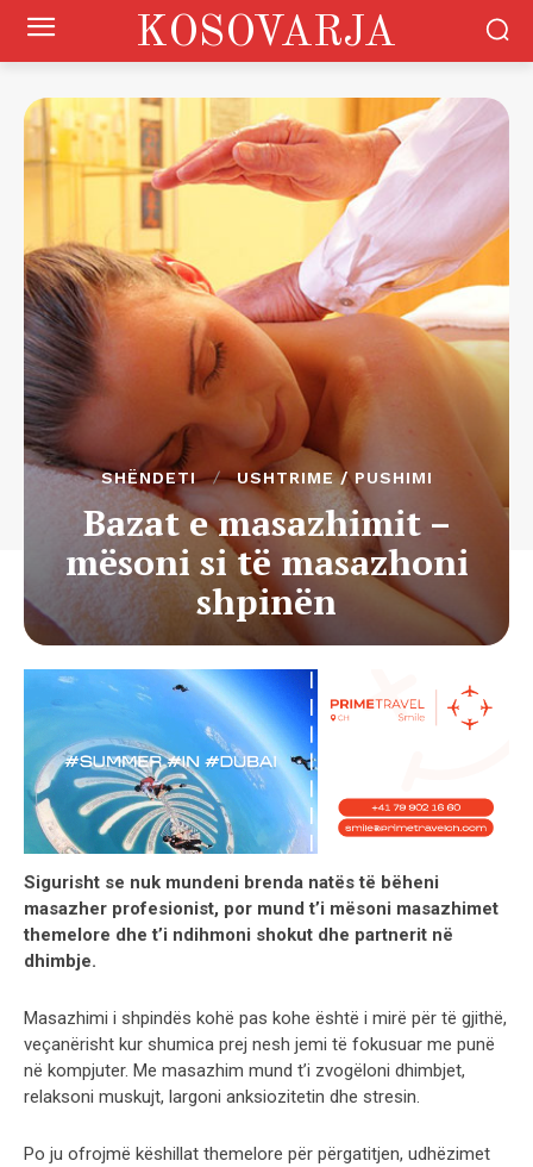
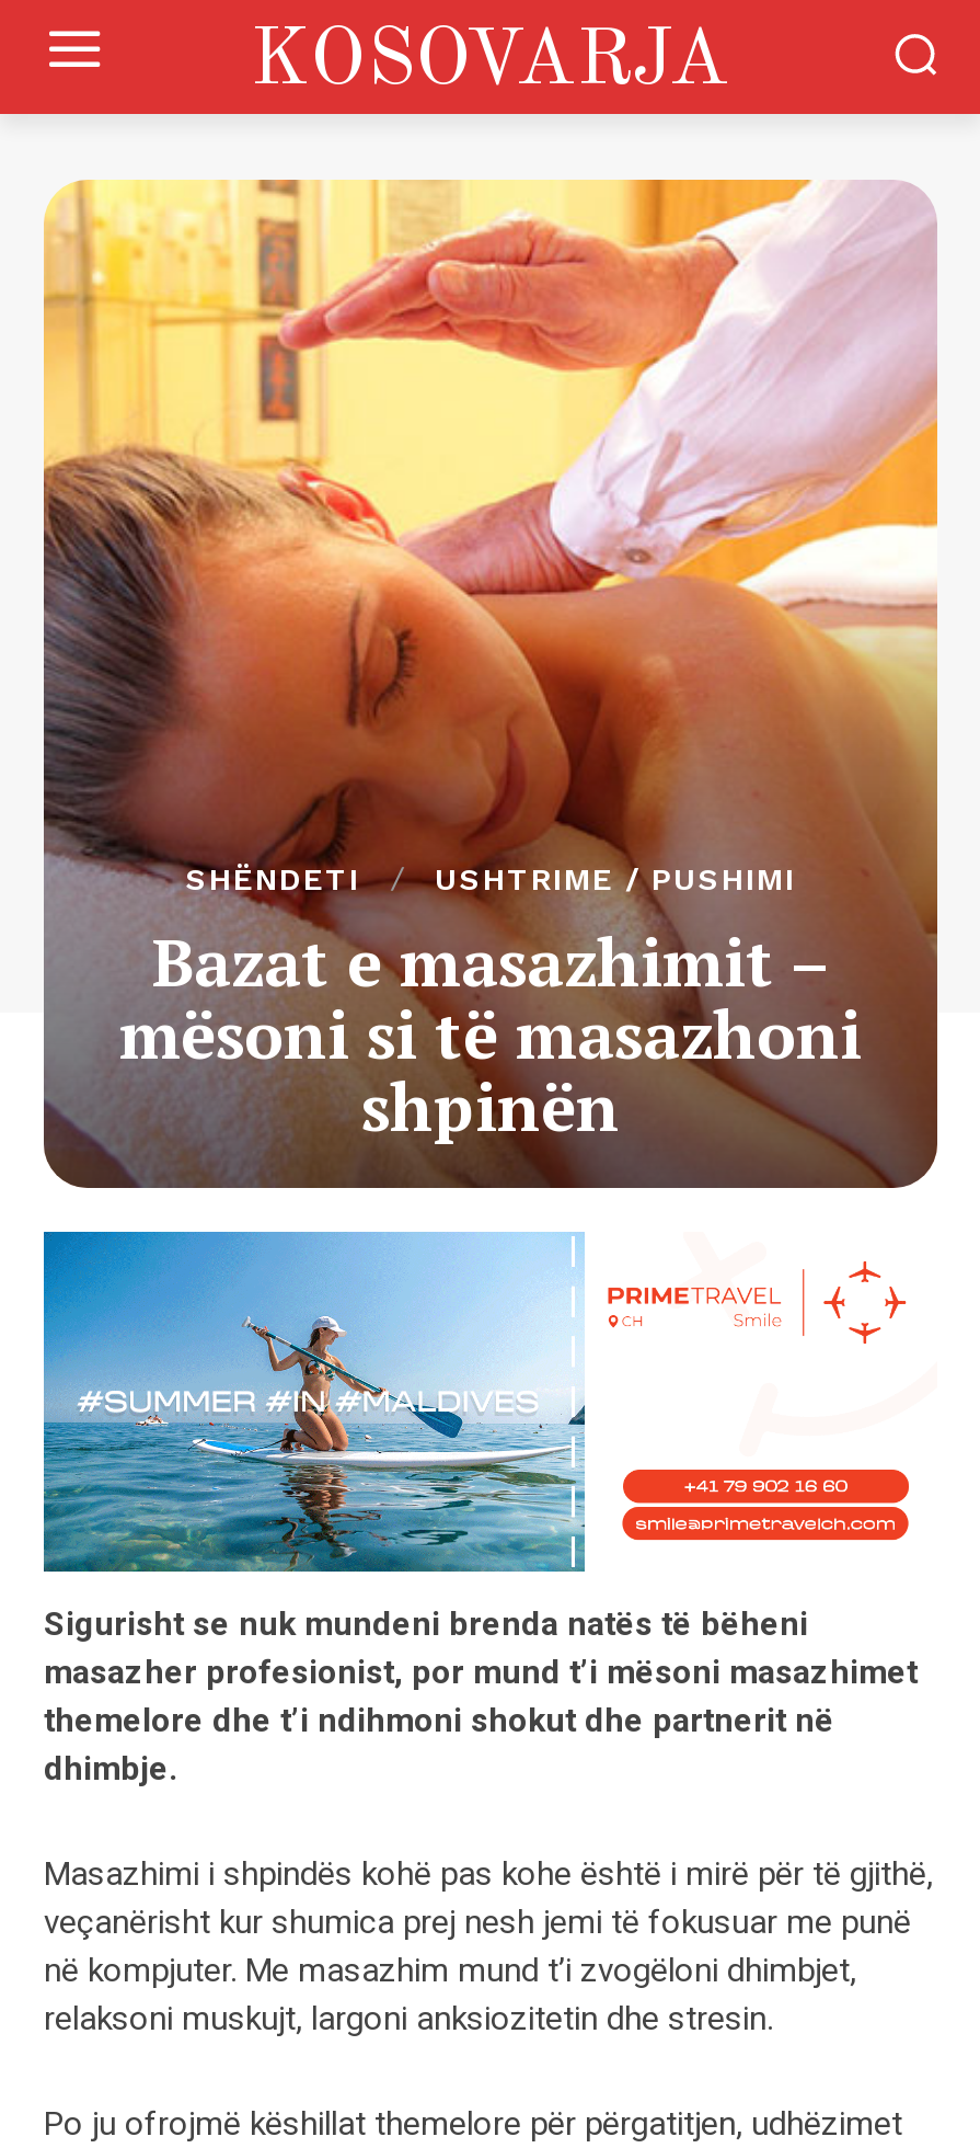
- [image]
+ [image]
